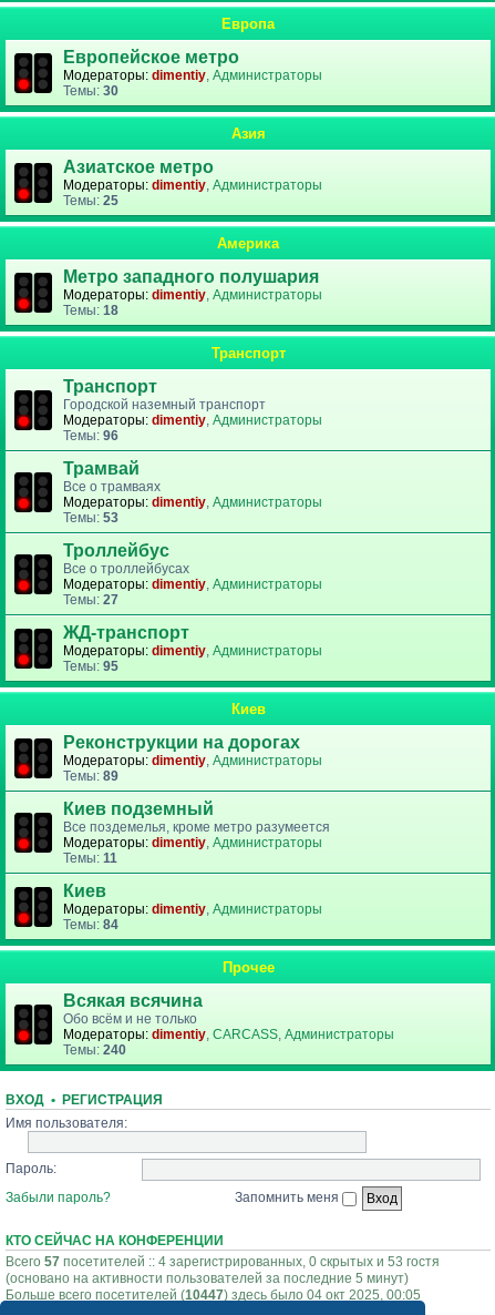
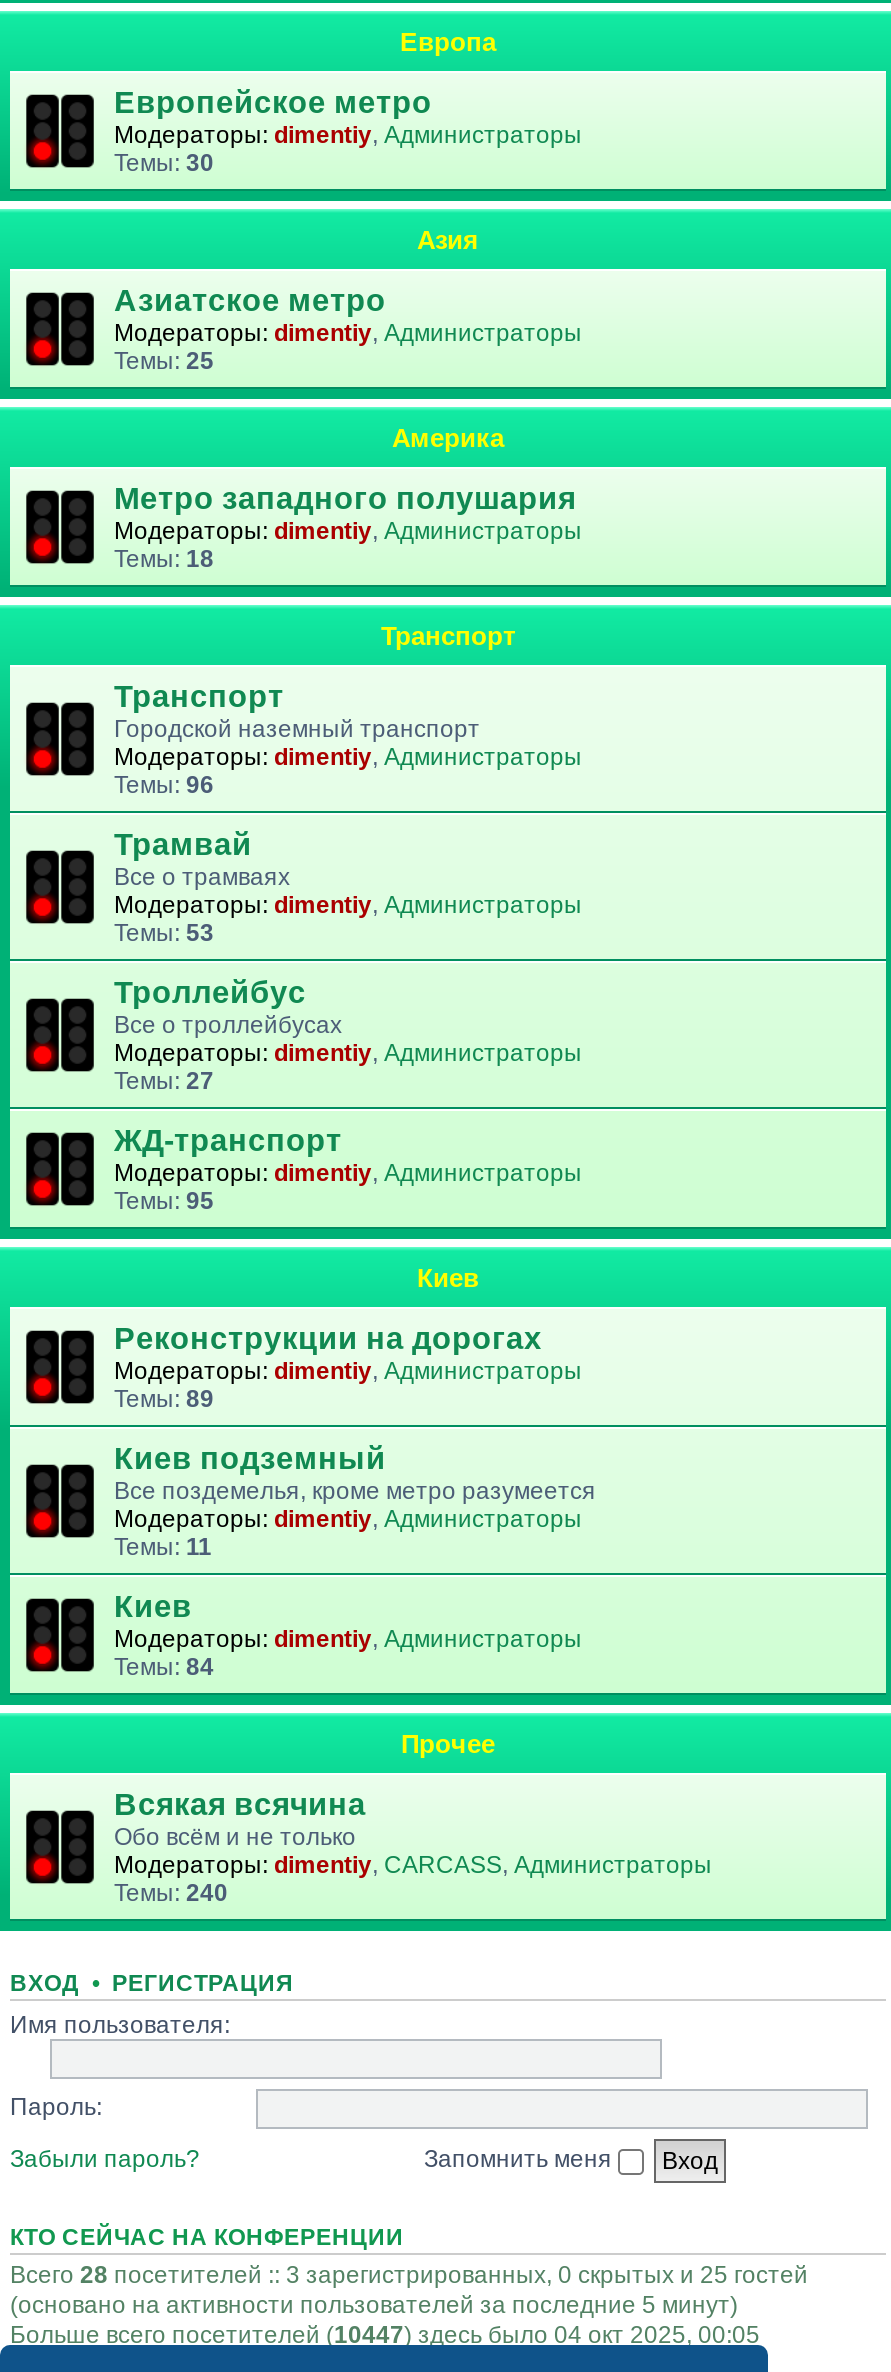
- Всего 57 посетителей :: 4 зарегистрированных, 0 скрытых и 53 гостя
+ Всего 28 посетителей :: 3 зарегистрированных, 0 скрытых и 25 гостей
